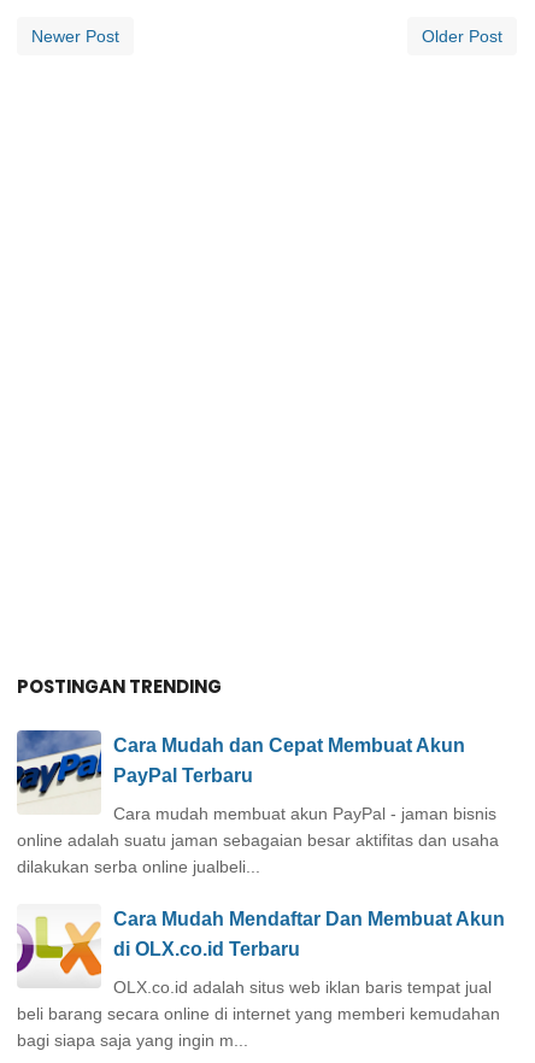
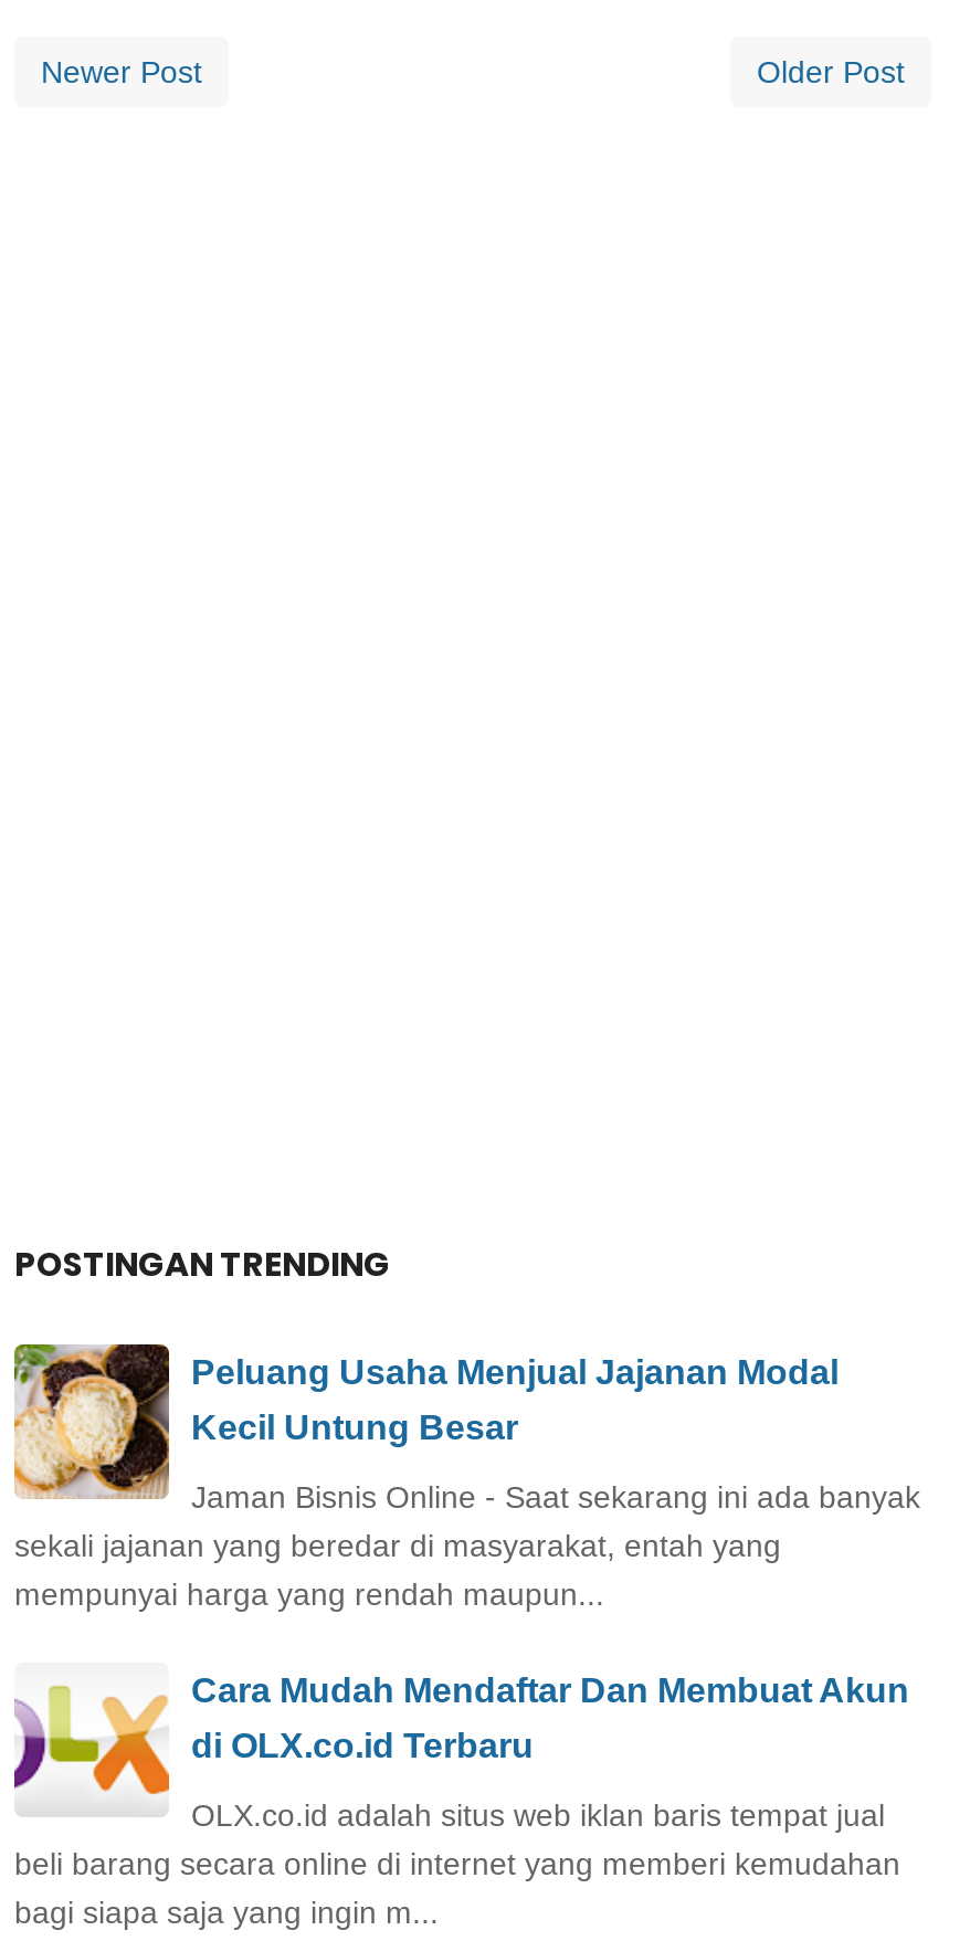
- [image]
- Cara mudah membuat akun PayPal - jaman bisnis
- online adalah suatu jaman sebagaian besar aktifitas dan usaha
- dilakukan serba online jualbeli...
+ [image]
+ Jaman Bisnis Online - Saat sekarang ini ada banyak
+ sekali jajanan yang beredar di masyarakat, entah yang
+ mempunyai harga yang rendah maupun...

- Cara Mudah dan Cepat Membuat Akun
+ Peluang Usaha Menjual Jajanan Modal

- PayPal Terbaru
+ Kecil Untung Besar
